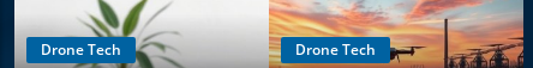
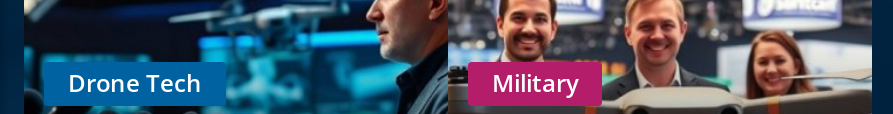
- Drone Tech
+ Military
